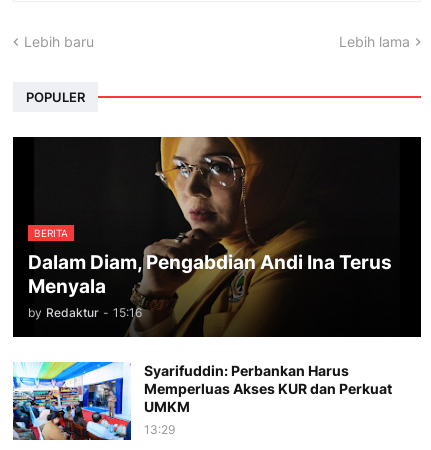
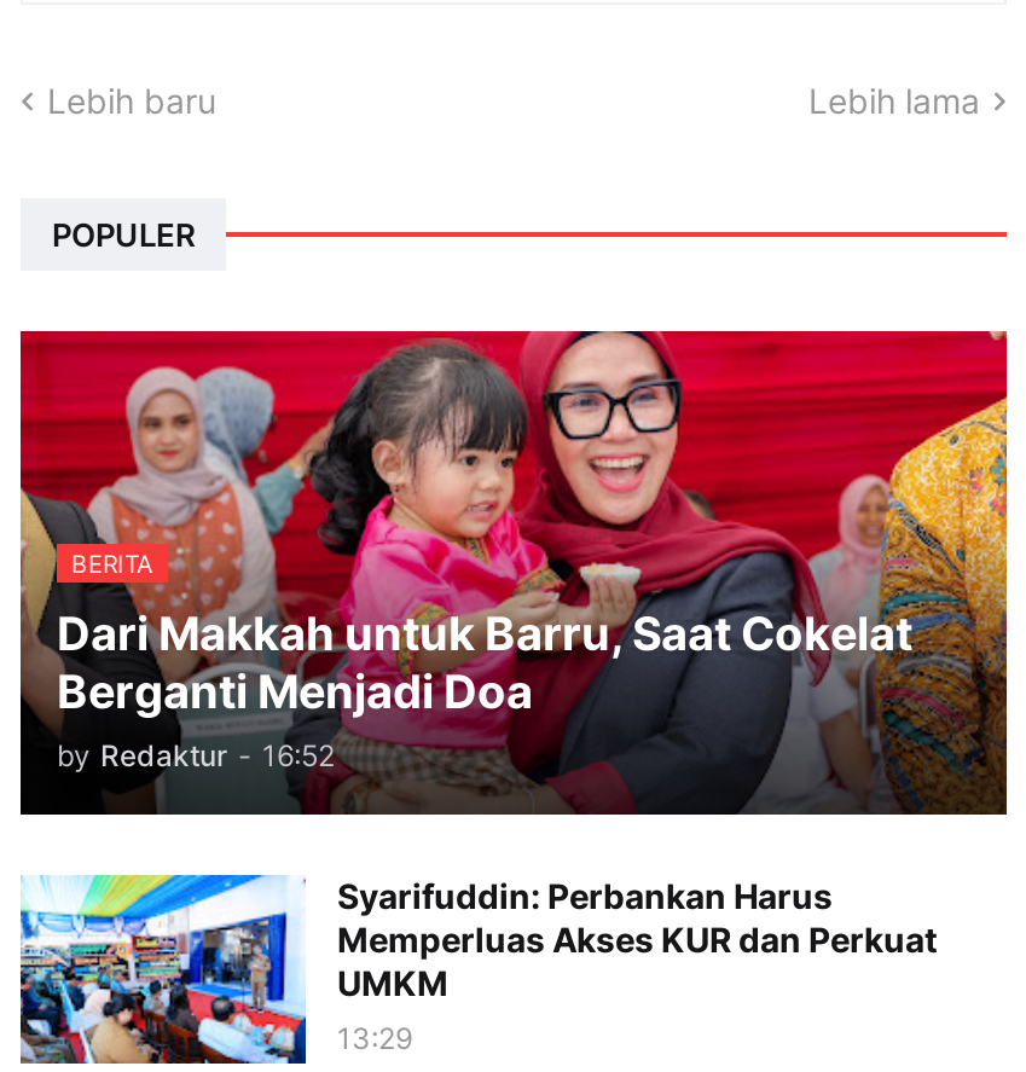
- [image]
- Dalam Diam, Pengabdian Andi Ina Terus
- Menyala
- by Redaktur - 15:16
+ [image]
+ Dari Makkah untuk Barru, Saat Cokelat
+ Berganti Menjadi Doa
+ by Redaktur - 16:52
